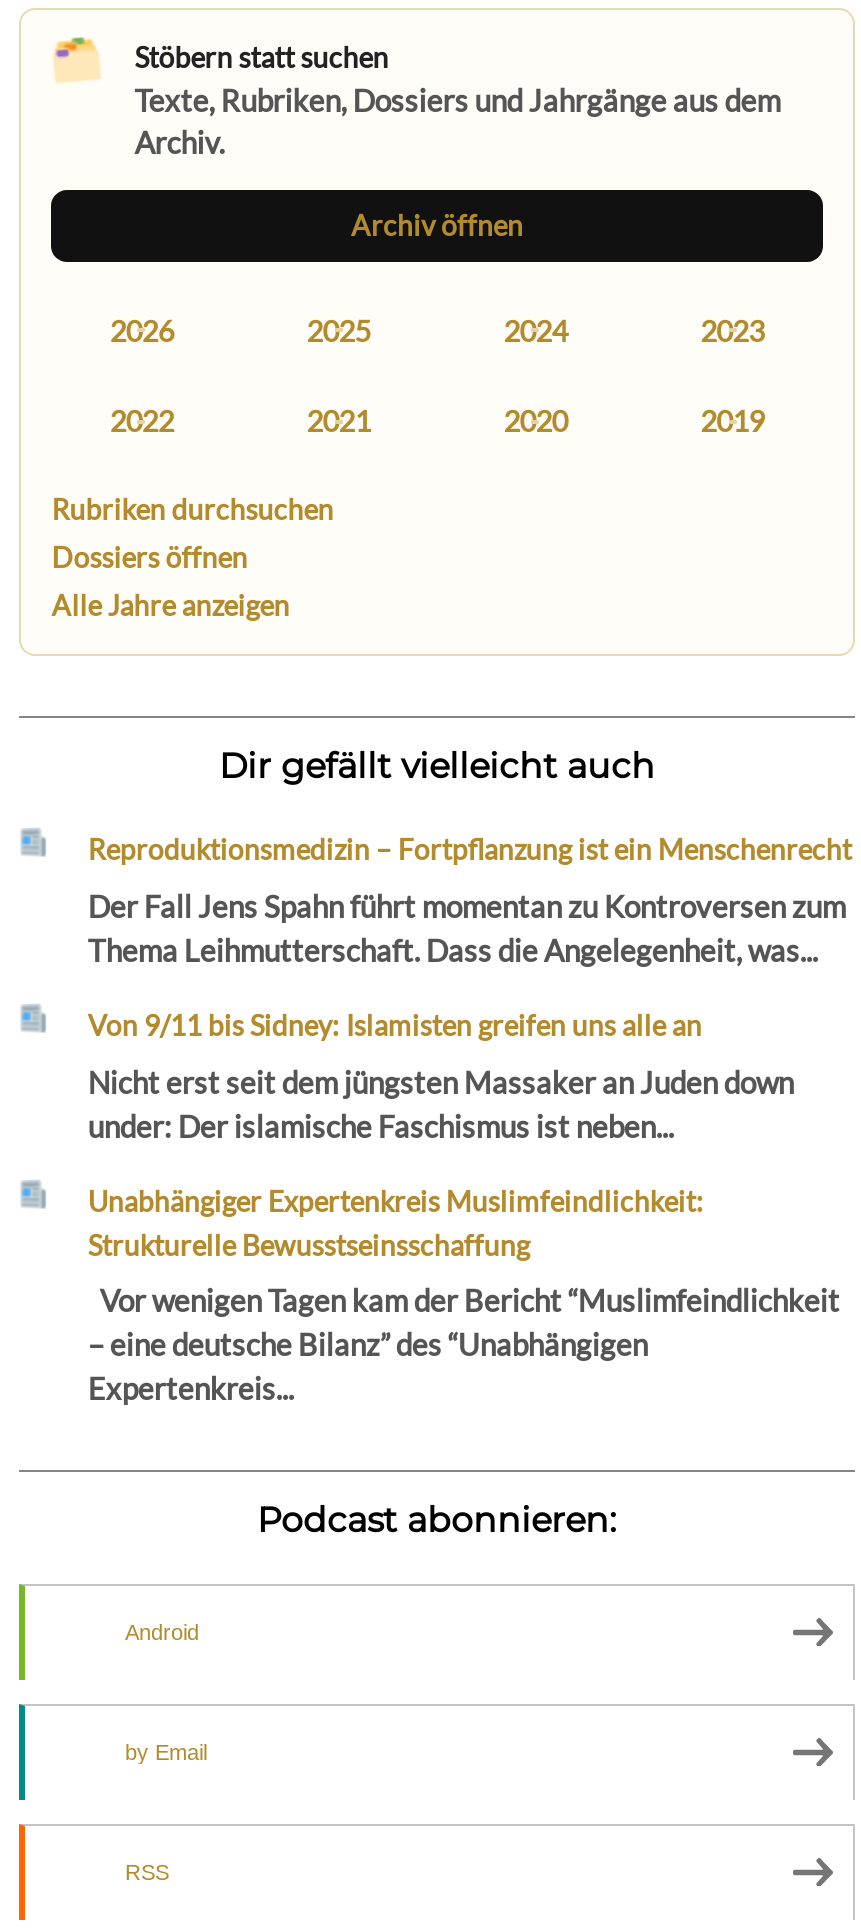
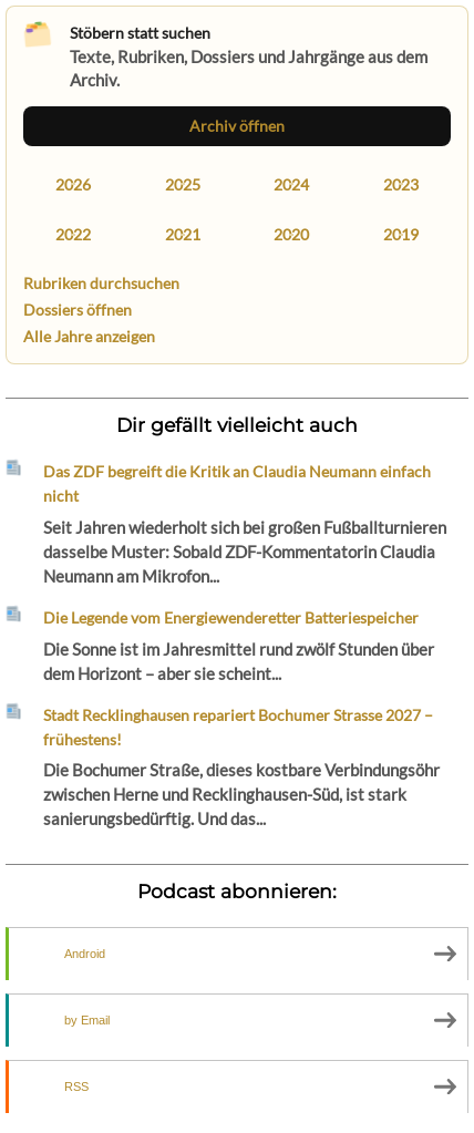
- Reproduktionsmedizin – Fortpflanzung ist ein Menschenrecht
+ Das ZDF begreift die Kritik an Claudia Neumann einfach
+ nicht

- Der Fall Jens Spahn führt momentan zu Kontroversen zum
- Thema Leihmutterschaft. Dass die Angelegenheit, was...
+ Seit Jahren wiederholt sich bei großen Fußballturnieren
+ dasselbe Muster: Sobald ZDF-Kommentatorin Claudia
+ Neumann am Mikrofon...

- Von 9/11 bis Sidney: Islamisten greifen uns alle an
+ Die Legende vom Energiewenderetter Batteriespeicher

- Nicht erst seit dem jüngsten Massaker an Juden down
- under: Der islamische Faschismus ist neben...
+ Die Sonne ist im Jahresmittel rund zwölf Stunden über
+ dem Horizont – aber sie scheint...

- Unabhängiger Expertenkreis Muslimfeindlichkeit:
- Strukturelle Bewusstseinsschaffung
+ Stadt Recklinghausen repariert Bochumer Strasse 2027 –
+ frühestens!

- Vor wenigen Tagen kam der Bericht “Muslimfeindlichkeit
- – eine deutsche Bilanz” des “Unabhängigen
- Expertenkreis...
+ Die Bochumer Straße, dieses kostbare Verbindungsöhr
+ zwischen Herne und Recklinghausen-Süd, ist stark
+ sanierungsbedürftig. Und das...
